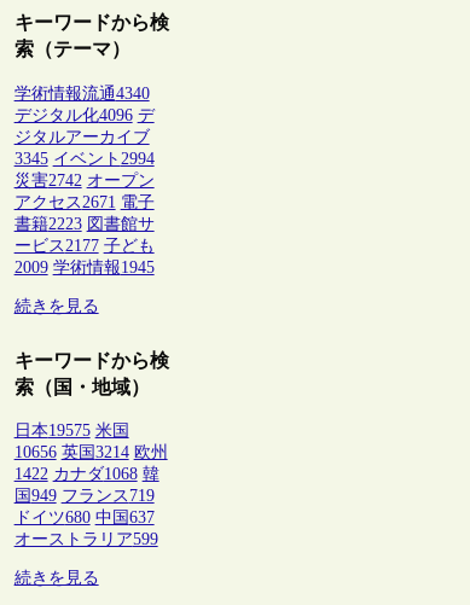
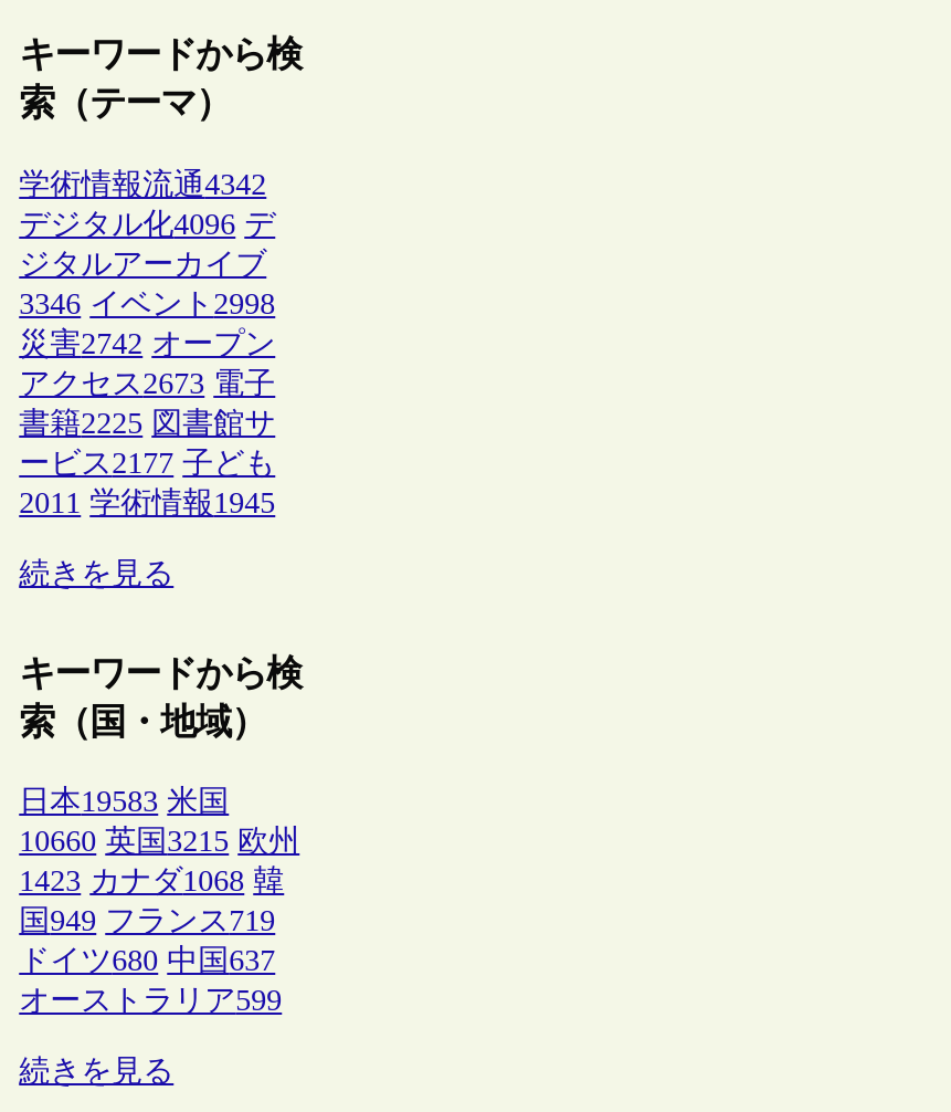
- 学術情報流通4340
+ 学術情報流通4342

- 3345 イベント2994
+ 3346 イベント2998

- アクセス2671 電子
+ アクセス2673 電子

- 書籍2223 図書館サ
+ 書籍2225 図書館サ

- 2009 学術情報1945
+ 2011 学術情報1945

- 日本19575 米国
+ 日本19583 米国

- 10656 英国3214 欧州
+ 10660 英国3215 欧州

- 1422 カナダ1068 韓
+ 1423 カナダ1068 韓
